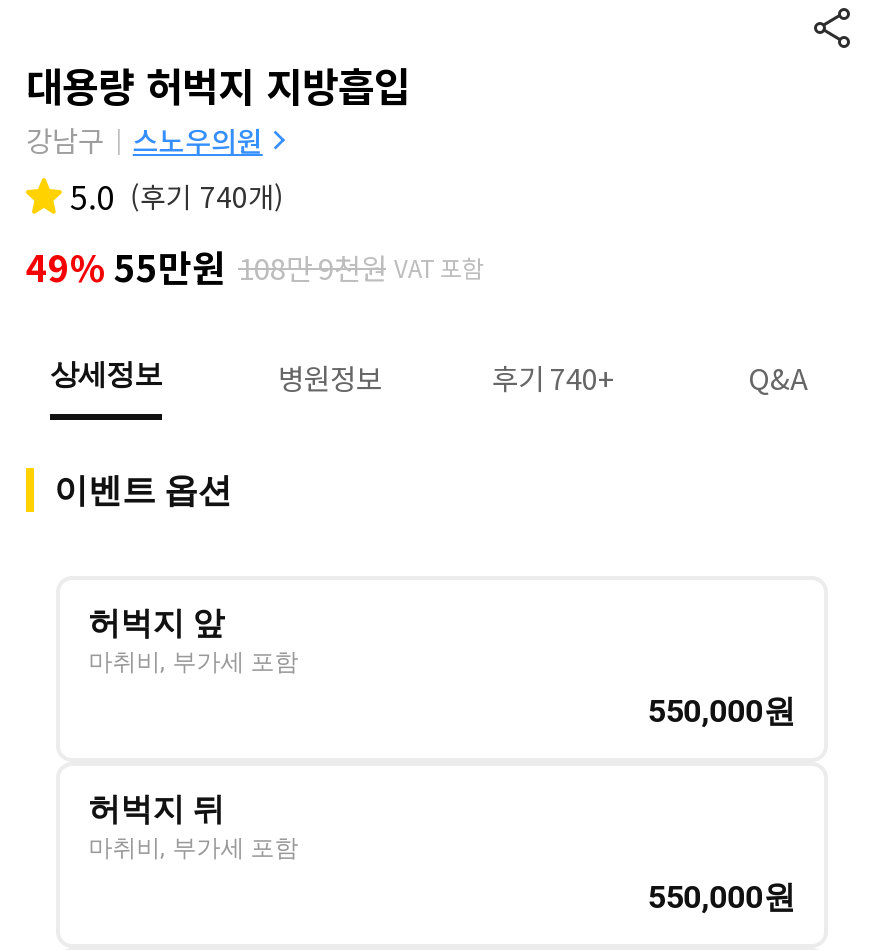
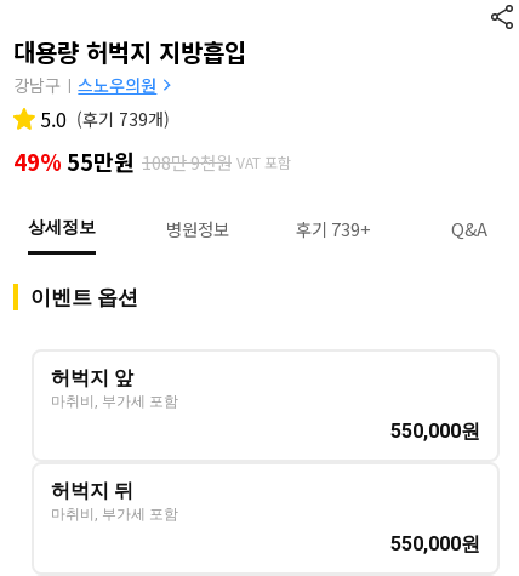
- 5.0 (후기 740개)
+ 5.0 (후기 739개)

- 후기 740+
+ 후기 739+
